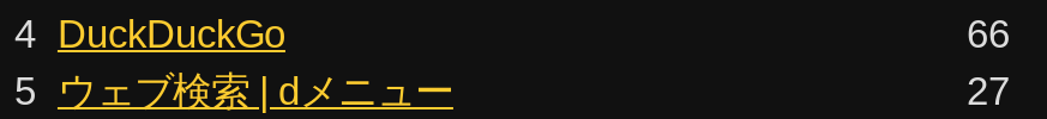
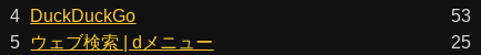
- 66
+ 53

- 27
+ 25
